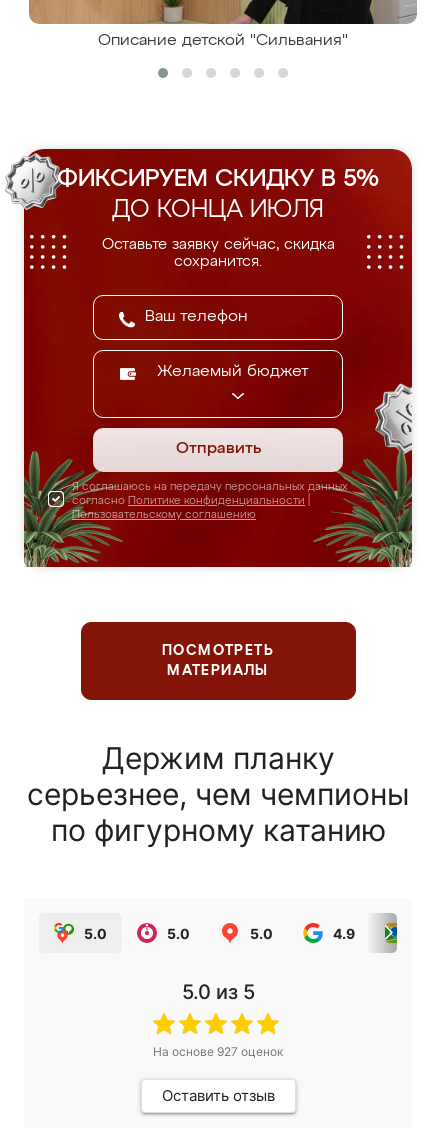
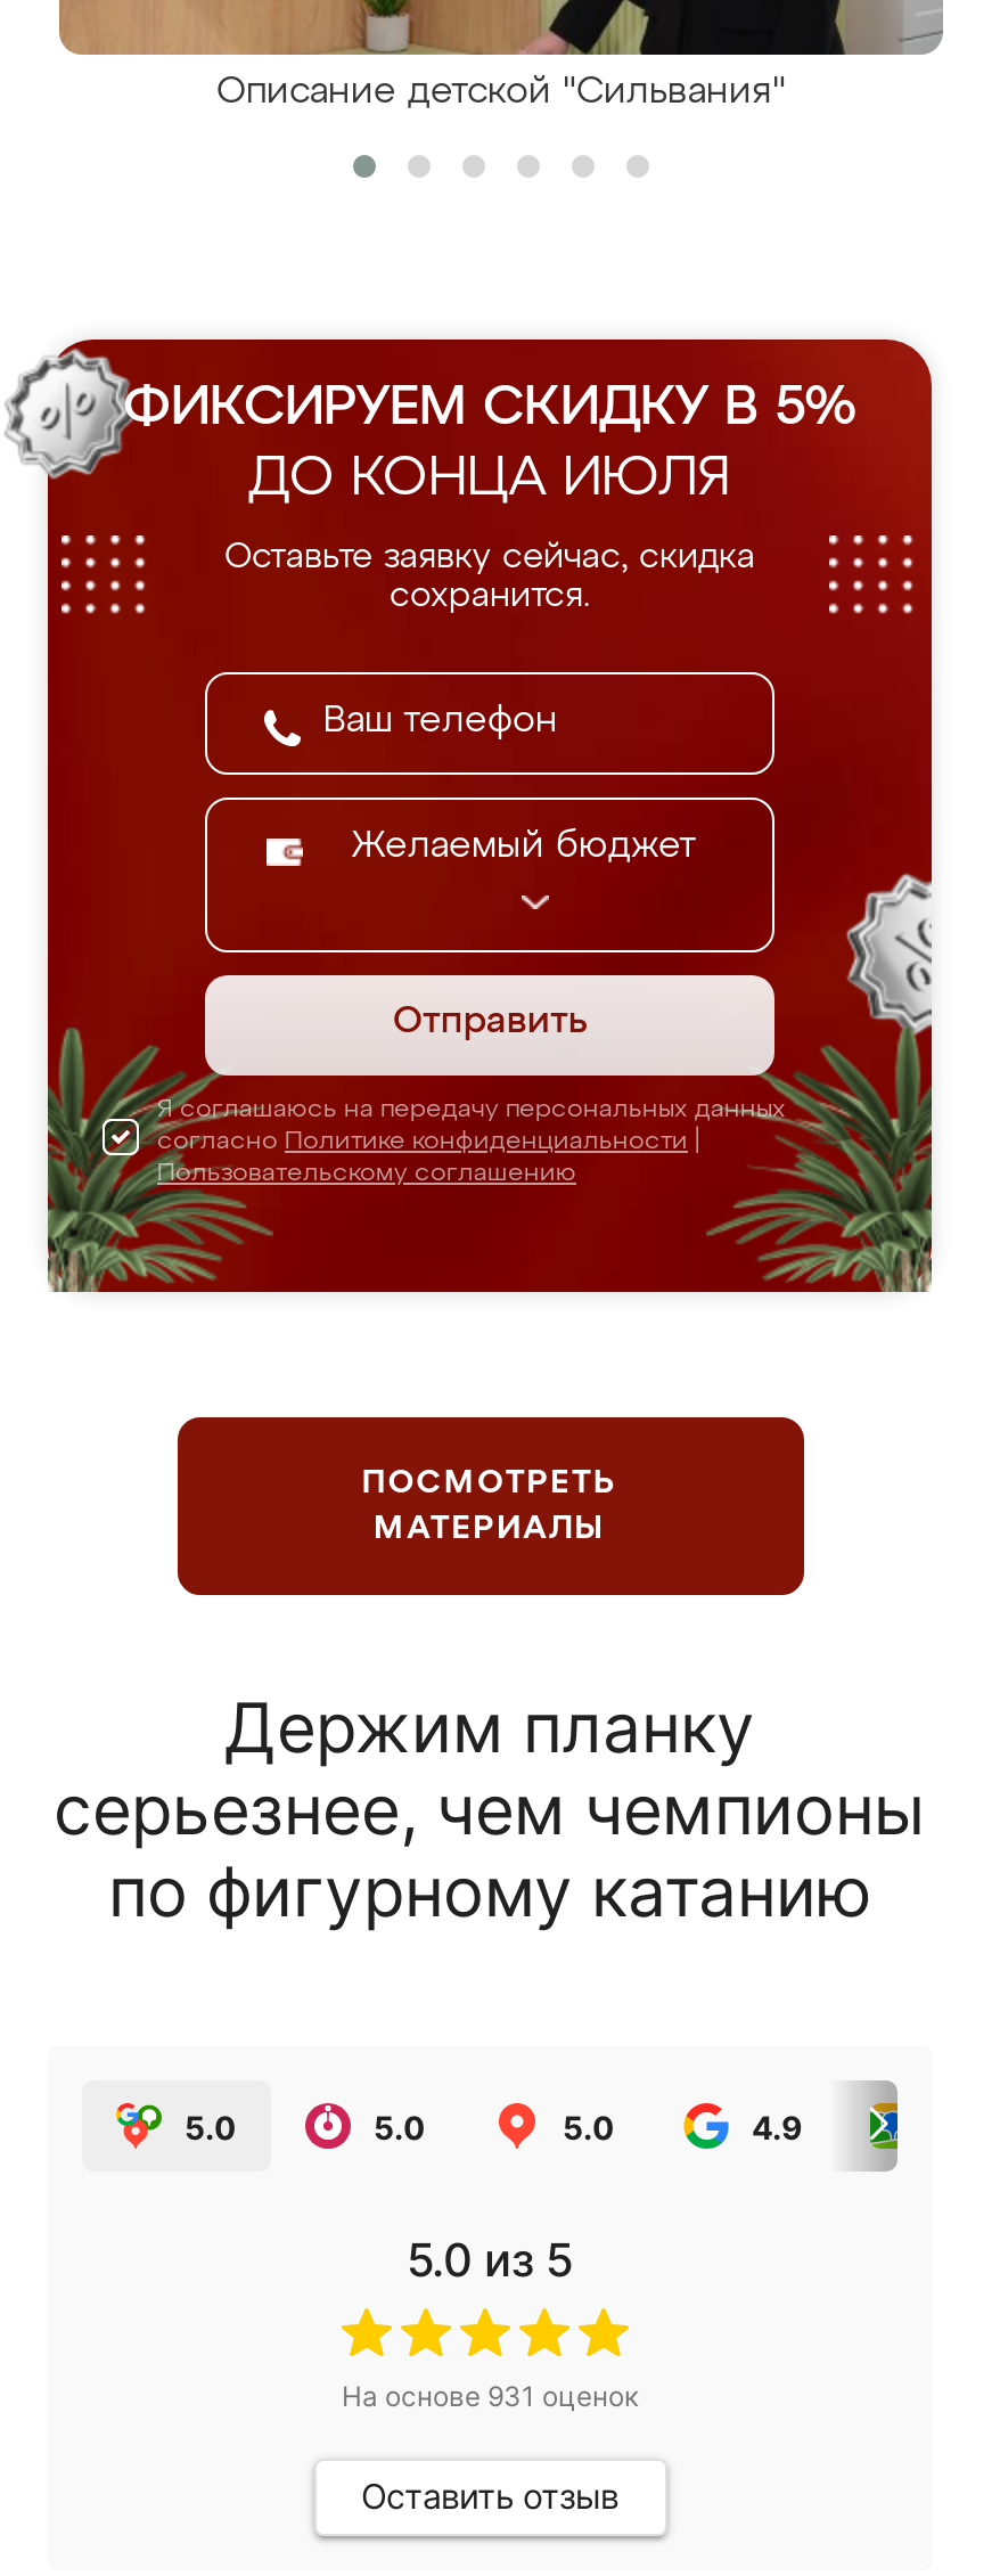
- На основе 927 оценок
+ На основе 931 оценок
